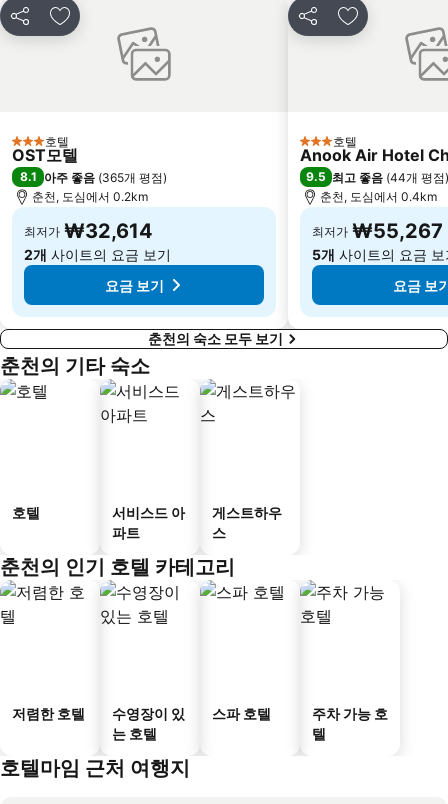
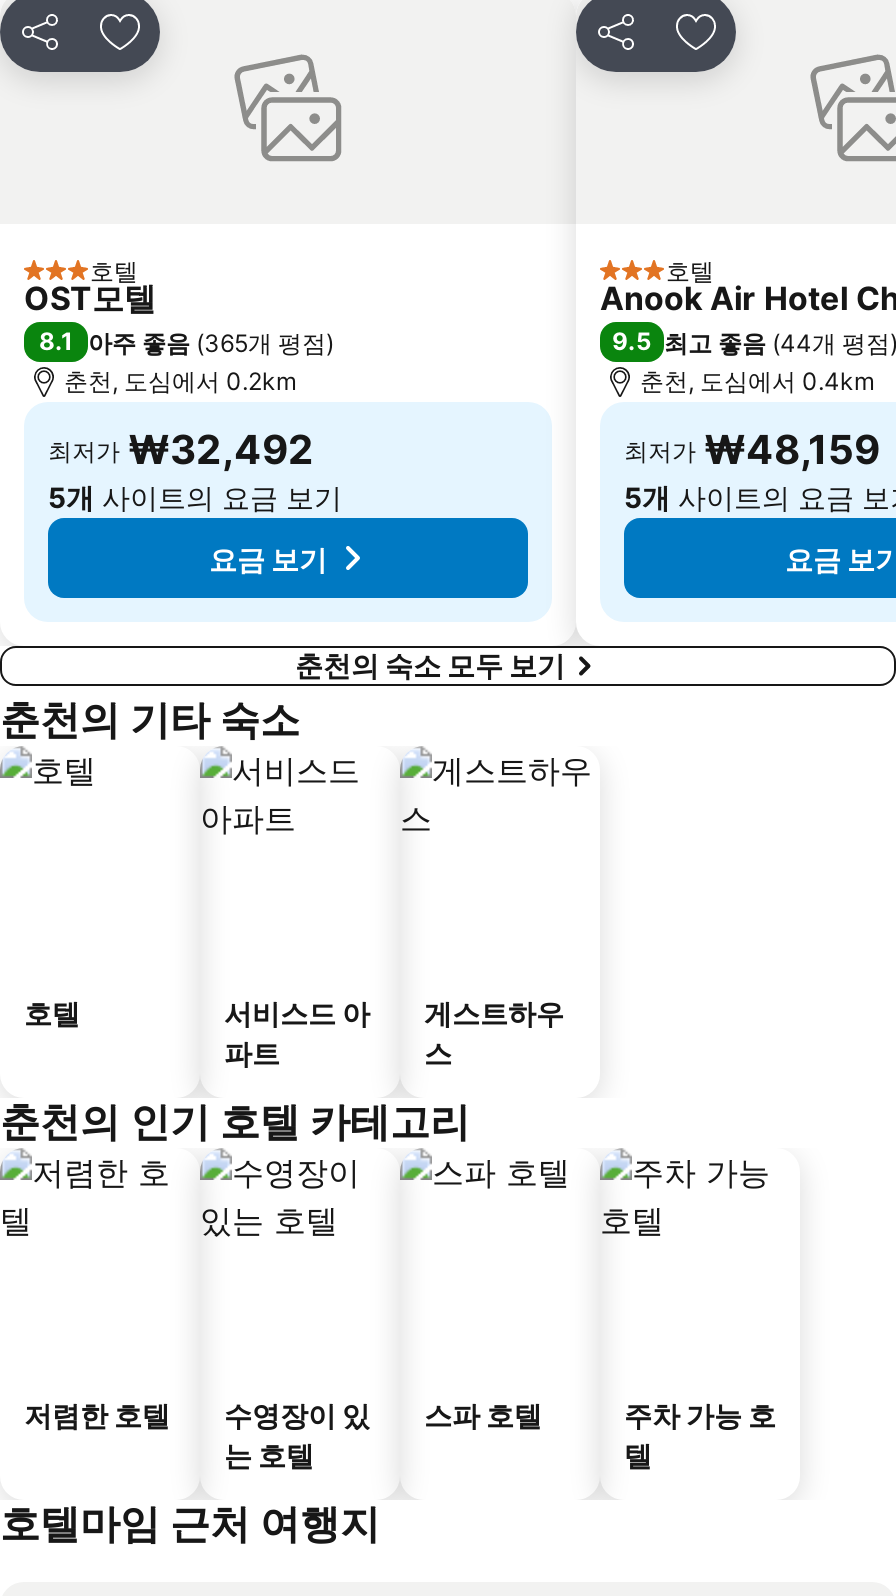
- 최저가 ₩32,614
+ 최저가 ₩32,492

- 최저가 ₩55,267
+ 최저가 ₩48,159

- 2개 사이트의 요금 보기
+ 5개 사이트의 요금 보기
